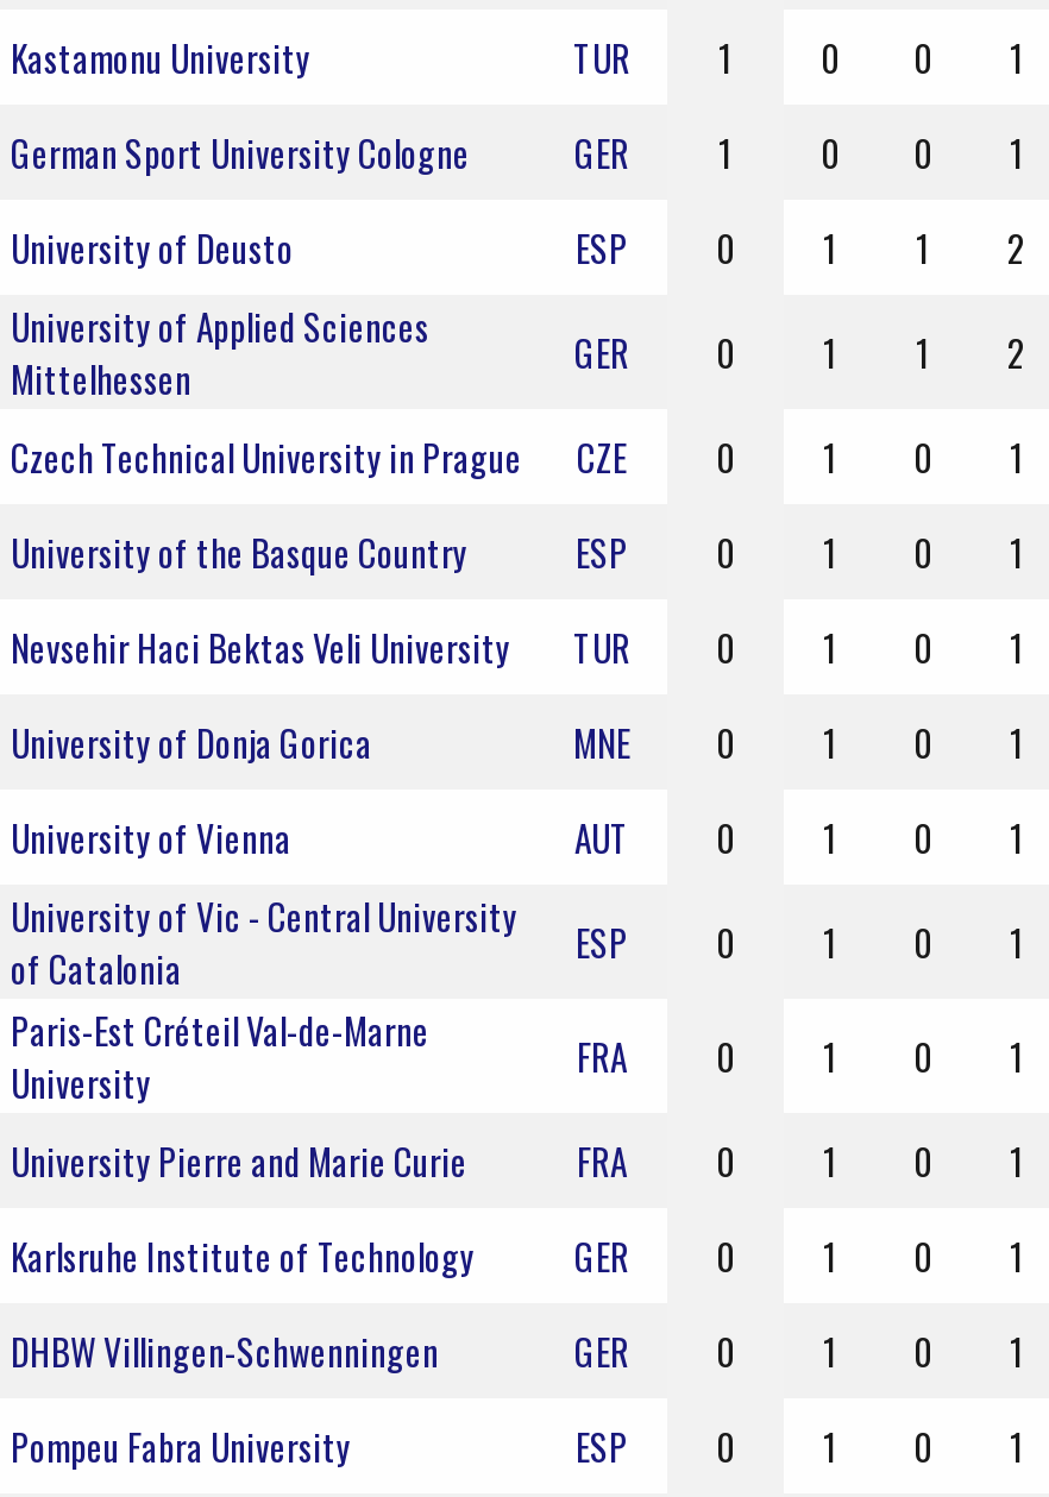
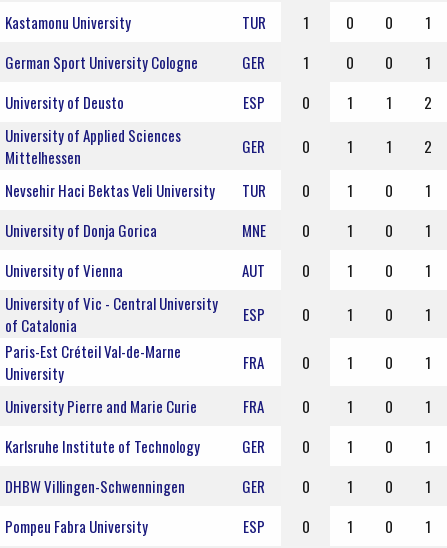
- Czech Technical University in Prague
- CZE
- 0
- 1
- 0
- 1
- University of the Basque Country
- ESP
- 0
- 1
- 0
- 1
